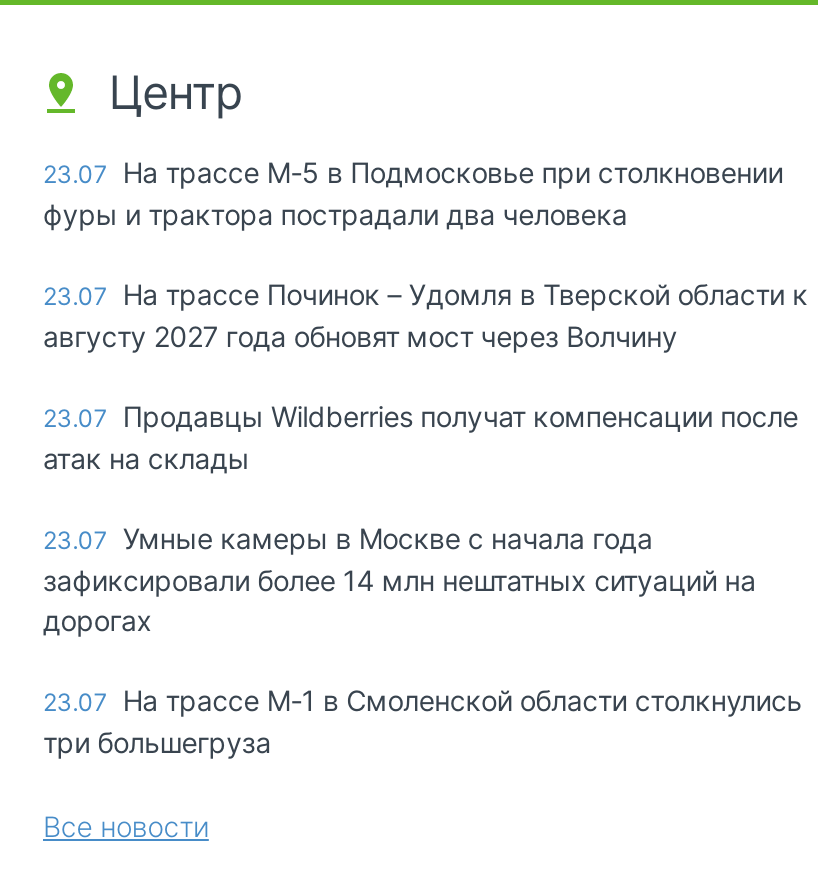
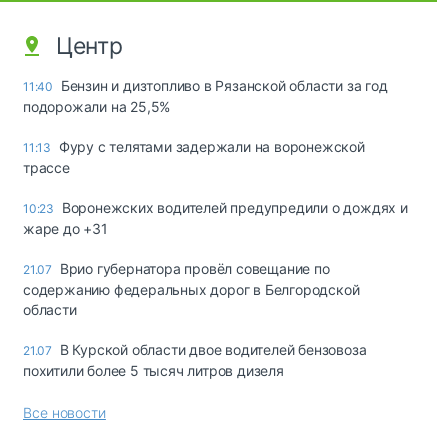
- 23.07 На трассе М-5 в Подмосковье при столкновении
- фуры и трактора пострадали два человека
+ 11:40 Бензин и дизтопливо в Рязанской области за год
+ подорожали на 25,5%

- 23.07 На трассе Починок – Удомля в Тверской области к
- августу 2027 года обновят мост через Волчину
+ 11:13 Фуру с телятами задержали на воронежской
+ трассе

- 23.07 Продавцы Wildberries получат компенсации после
- атак на склады
+ 10:23 Воронежских водителей предупредили о дождях и
+ жаре до +31

- 23.07 Умные камеры в Москве с начала года
- зафиксировали более 14 млн нештатных ситуаций на
- дорогах
+ 21.07 Врио губернатора провёл совещание по
+ содержанию федеральных дорог в Белгородской
+ области

- 23.07 На трассе М-1 в Смоленской области столкнулись
- три большегруза
+ 21.07 В Курской области двое водителей бензовоза
+ похитили более 5 тысяч литров дизеля
